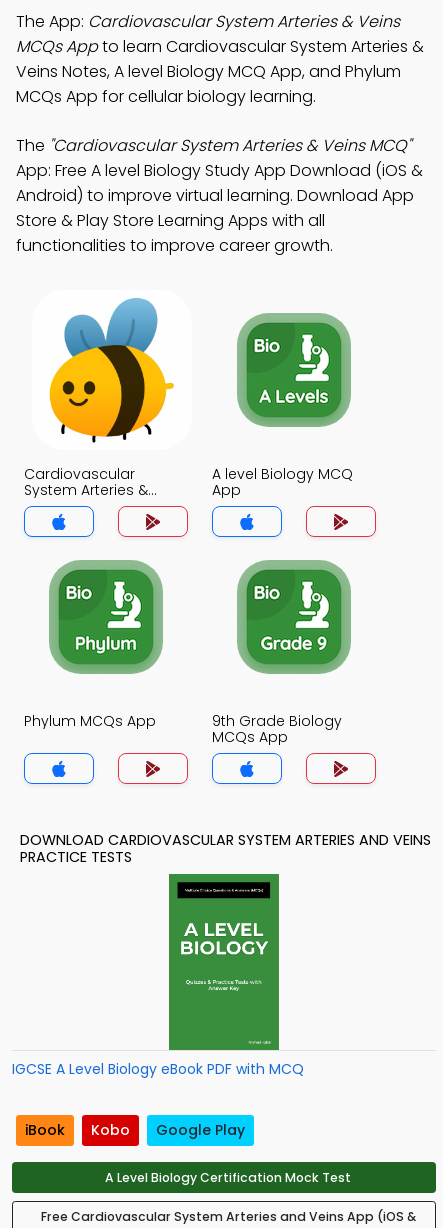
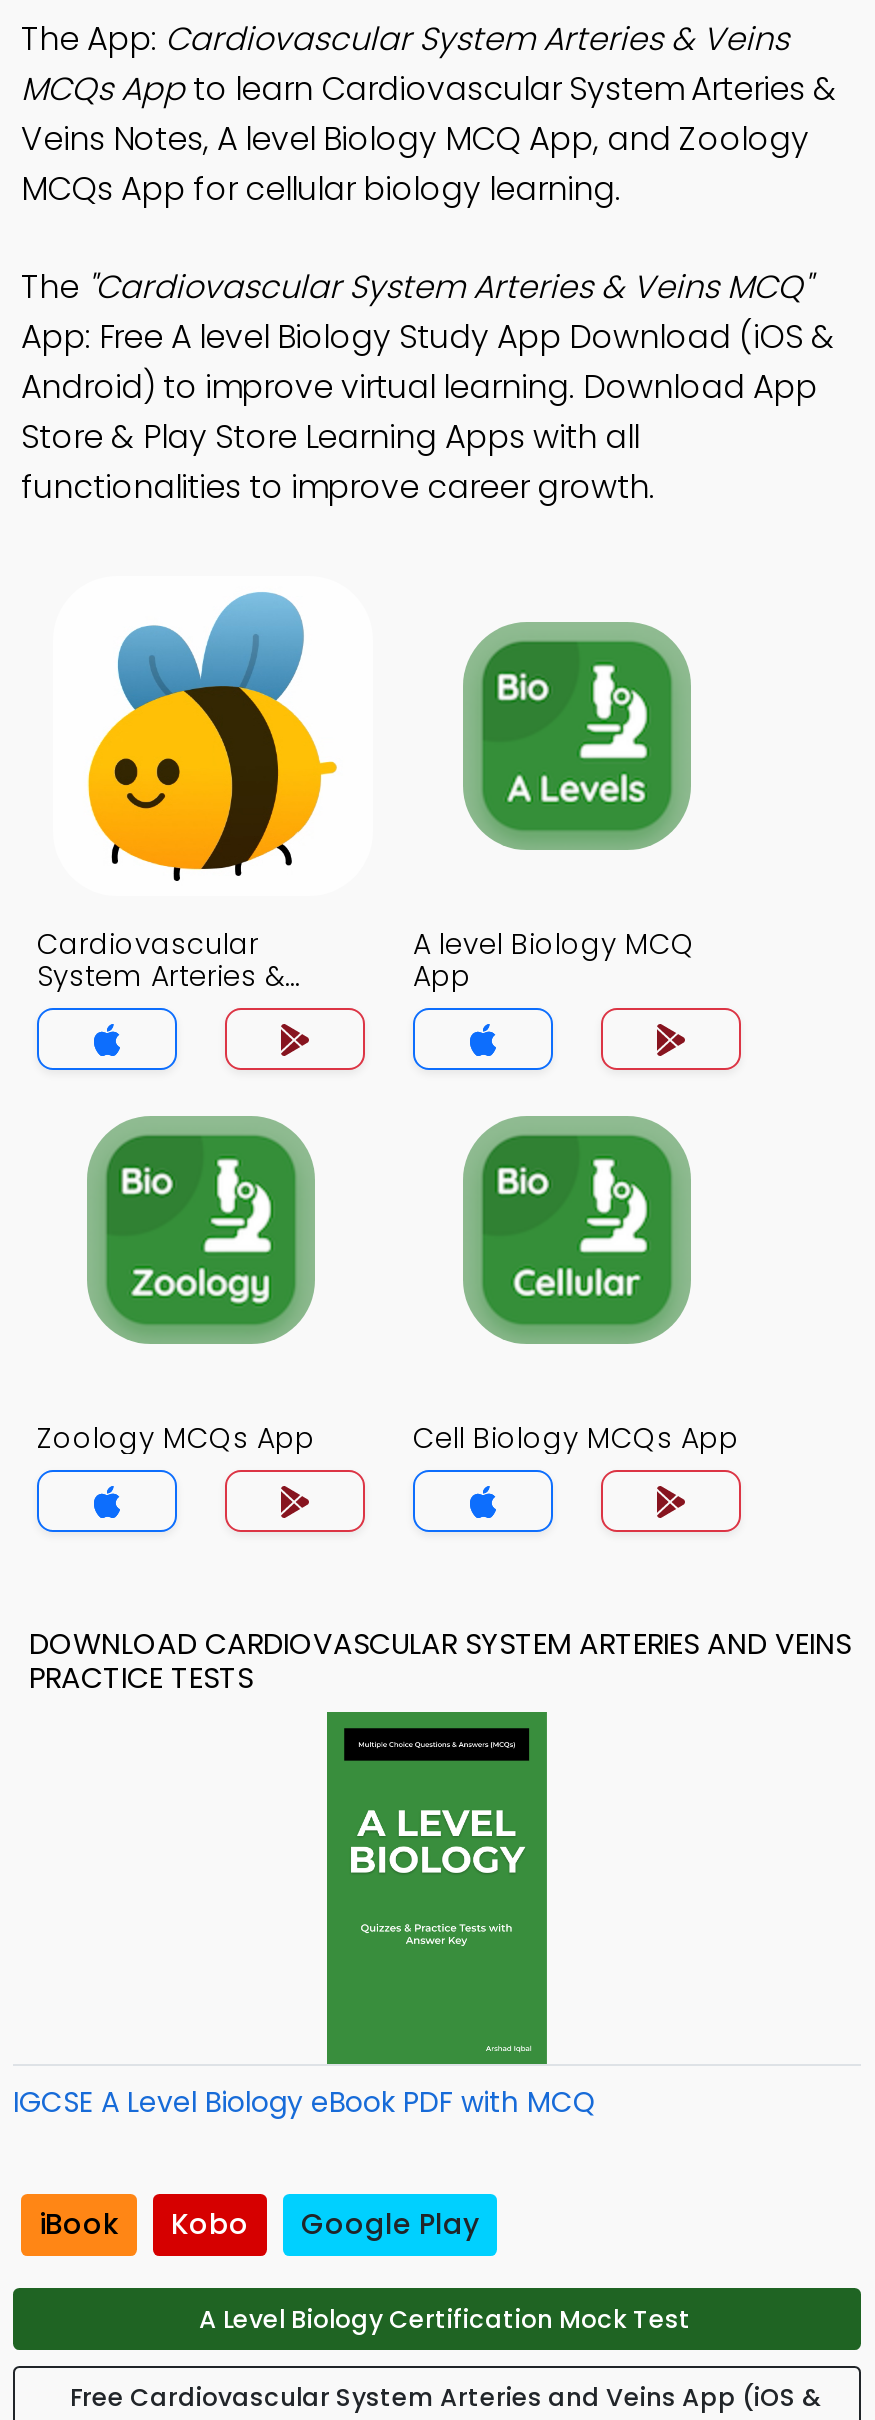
- Veins Notes, A level Biology MCQ App, and Phylum
+ Veins Notes, A level Biology MCQ App, and Zoology

- Phylum MCQs App
- 9th Grade Biology
- MCQs App
+ Zoology MCQs App
+ Cell Biology MCQs App
